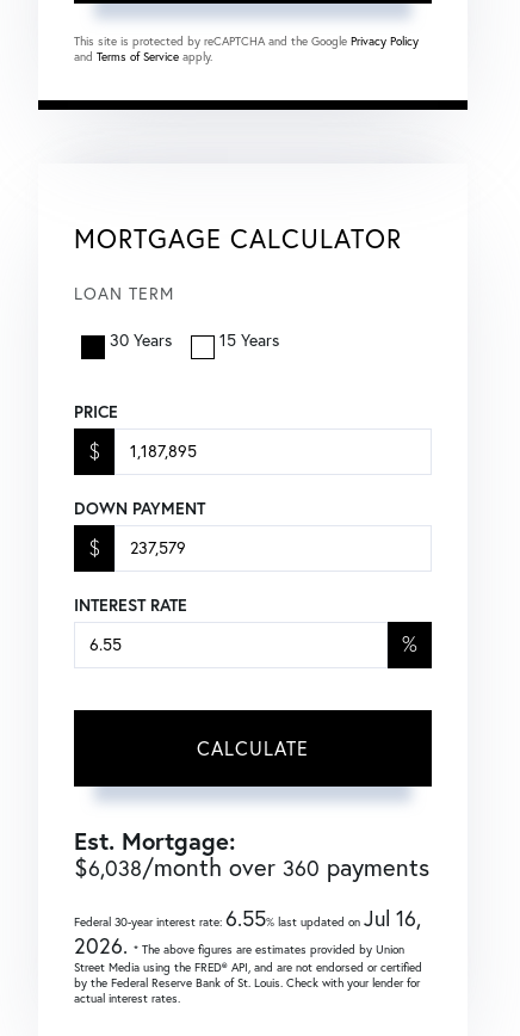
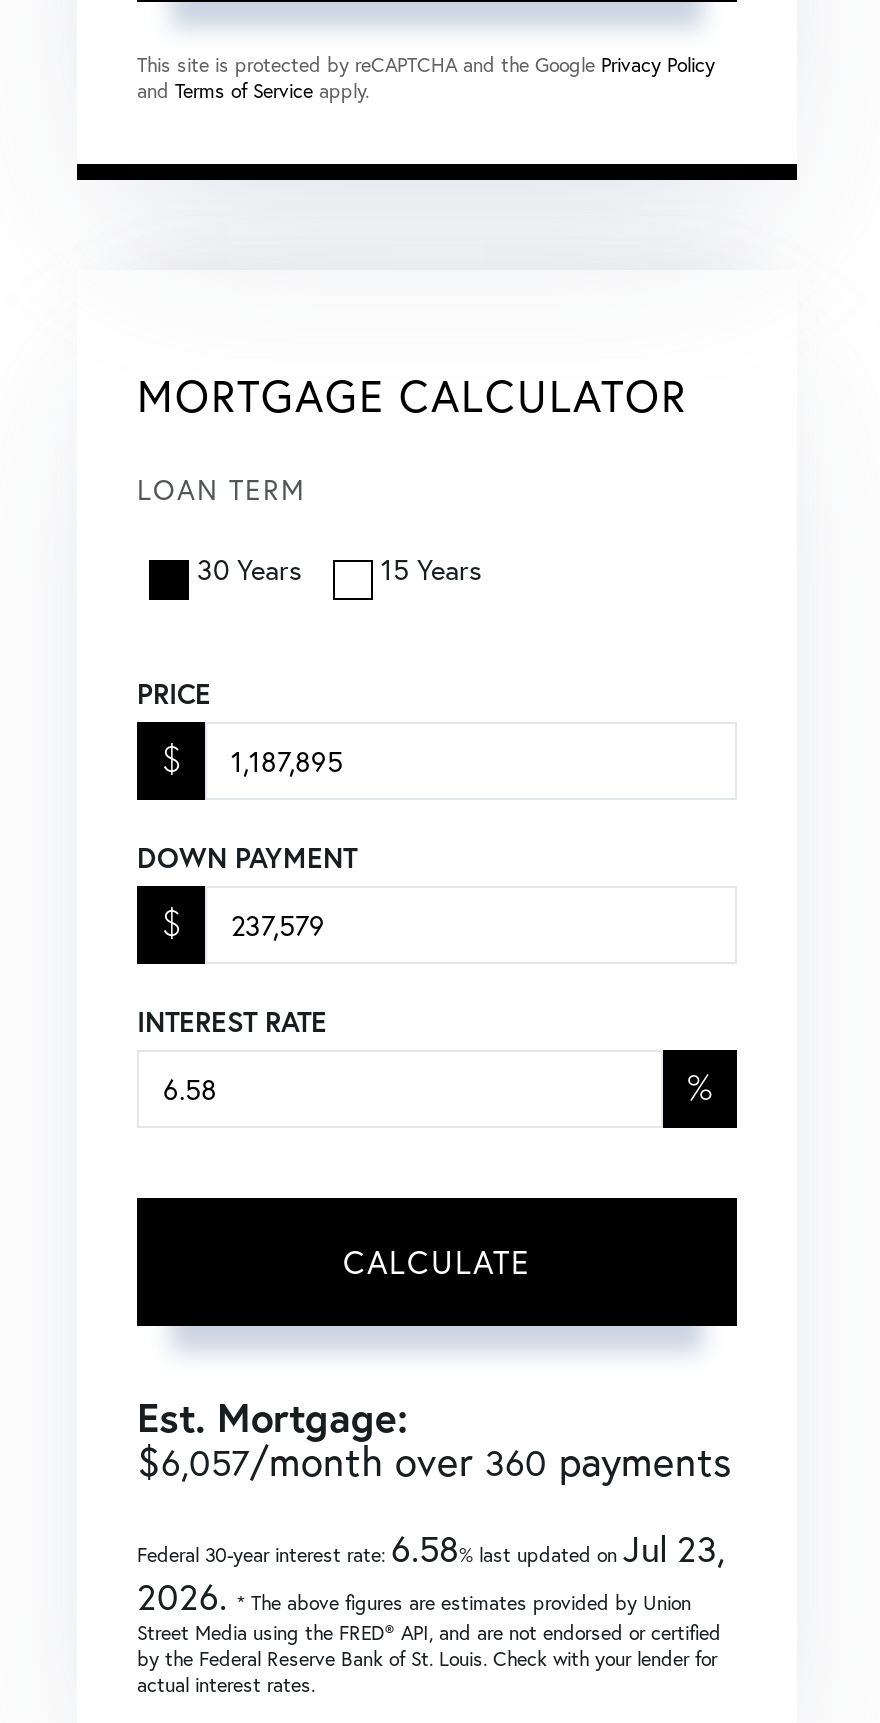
- $6,038/month over 360 payments
+ $6,057/month over 360 payments

- Federal 30-year interest rate:6.55% last updated onJul 16,
+ Federal 30-year interest rate:6.58% last updated onJul 23,
